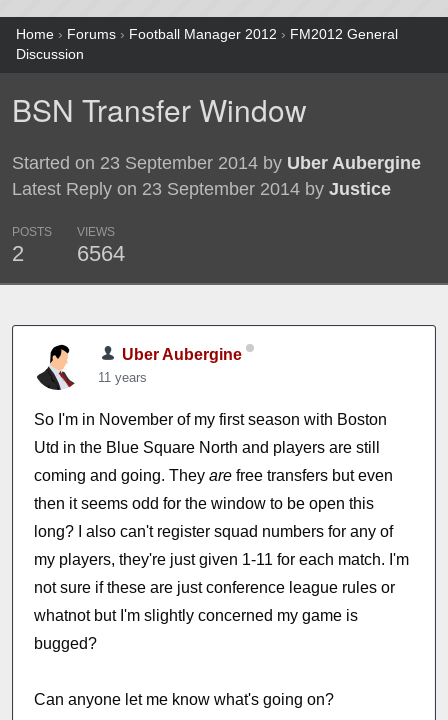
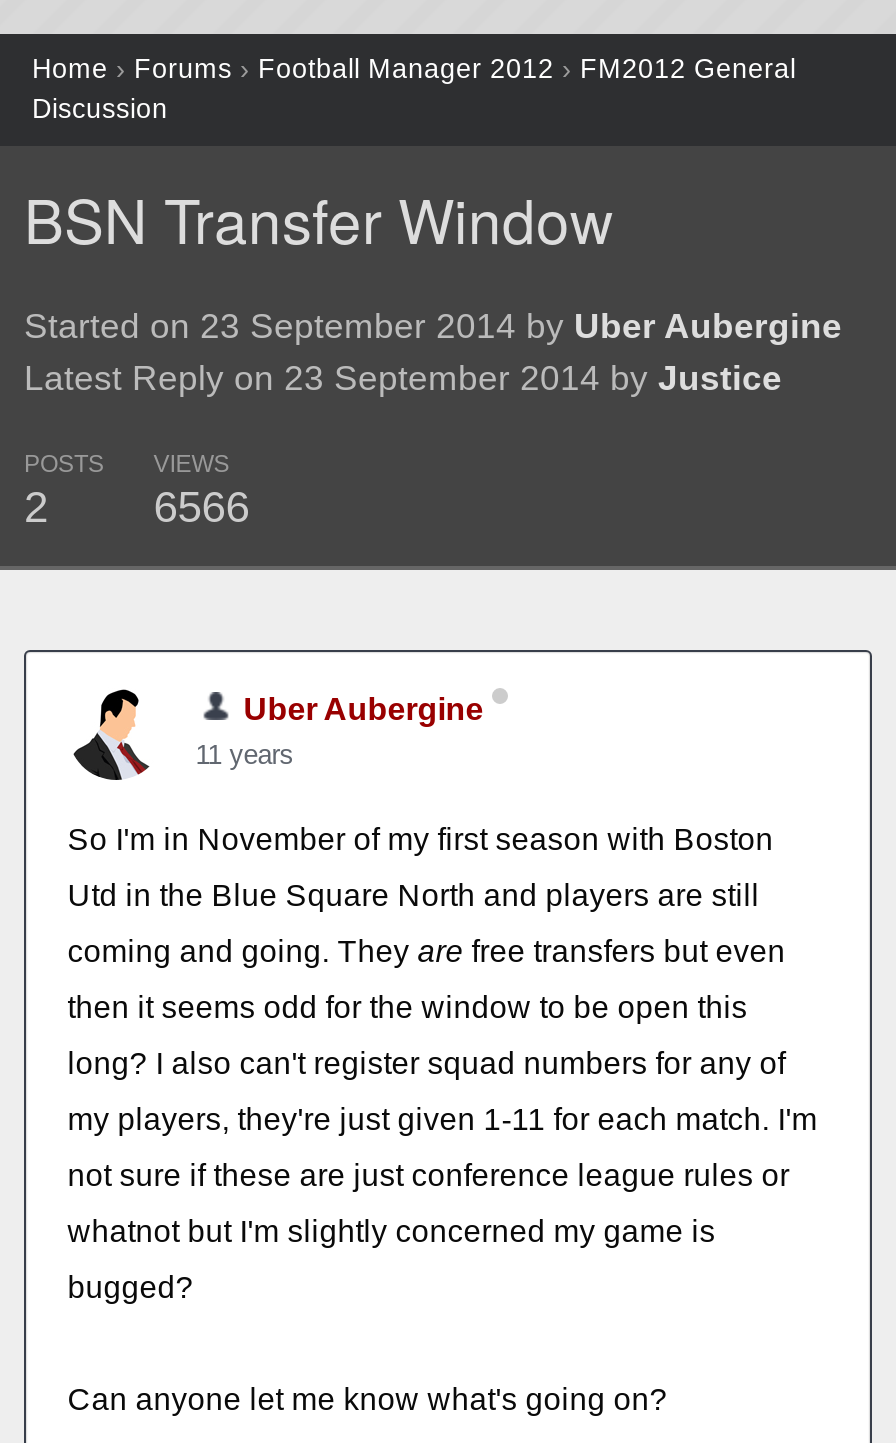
- 6564
+ 6566
